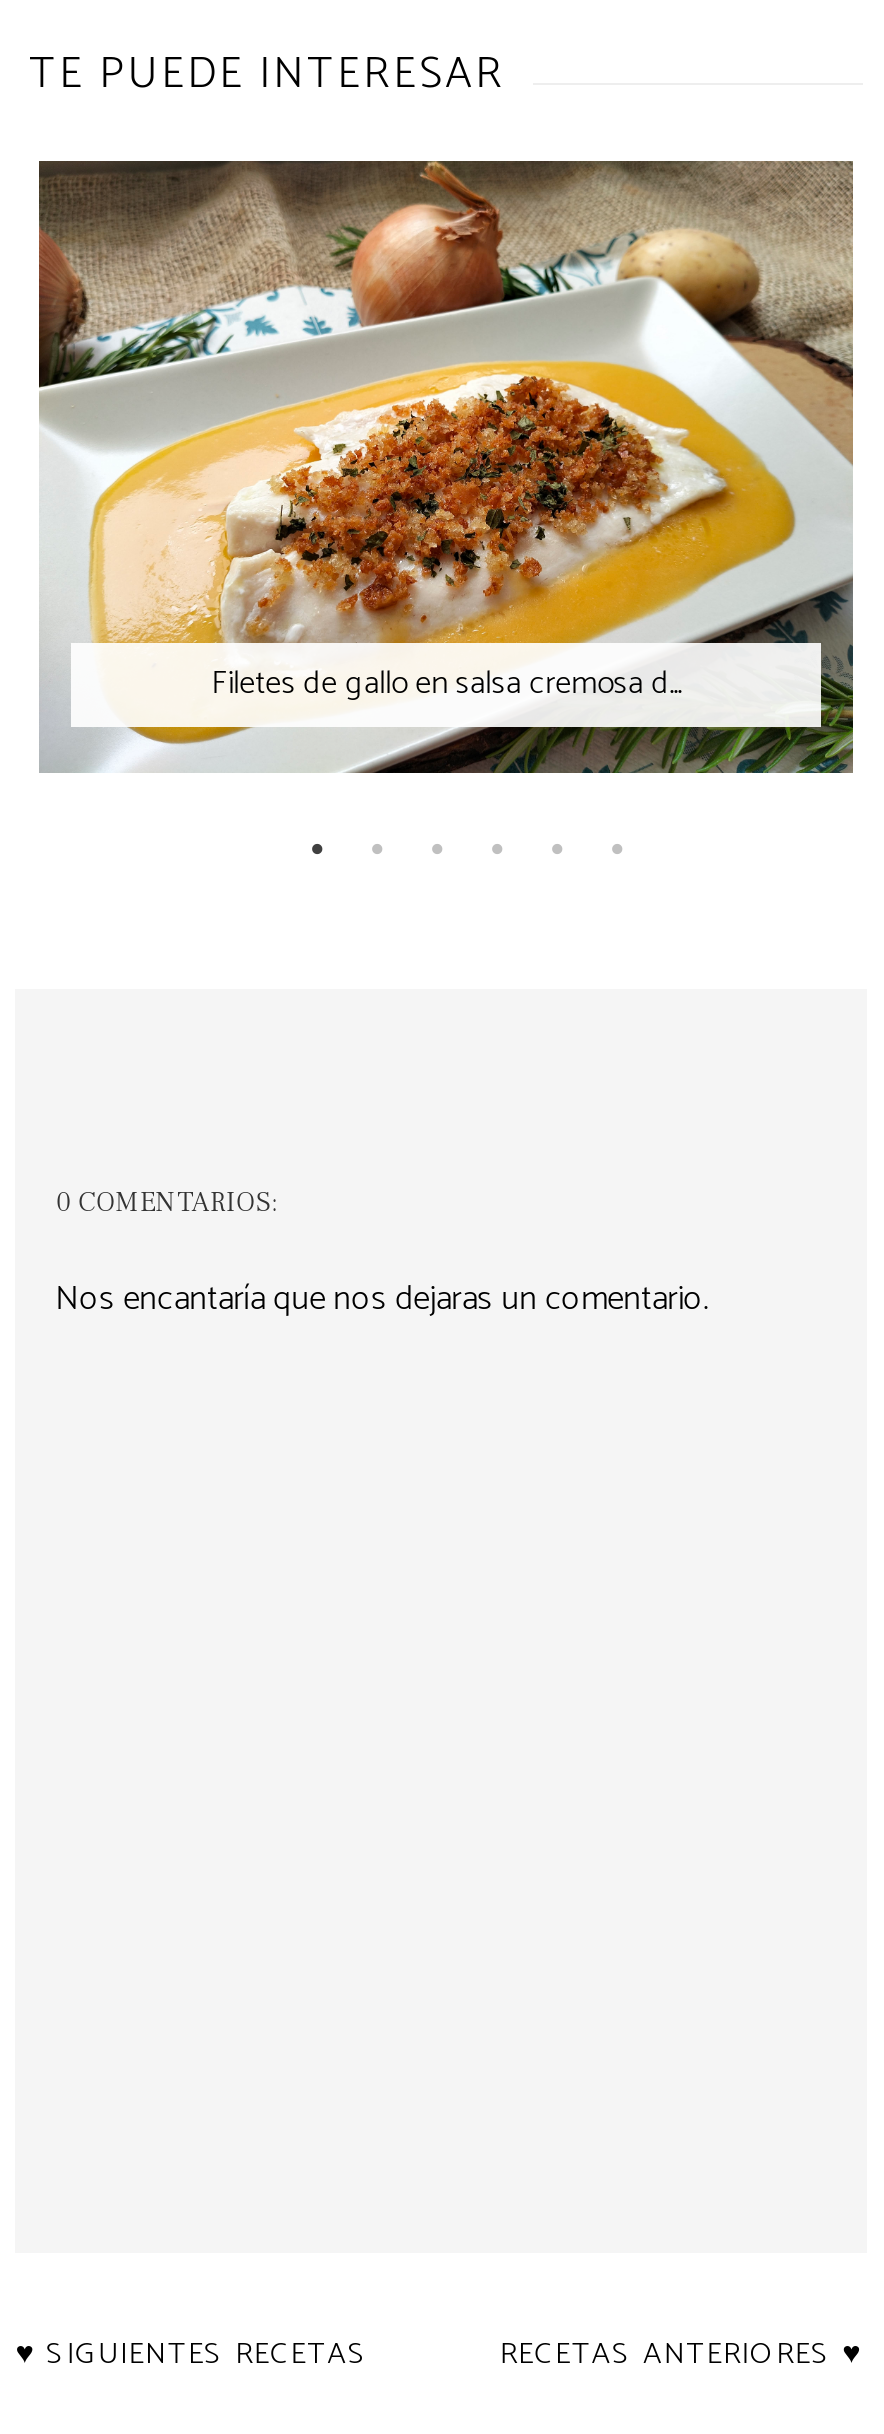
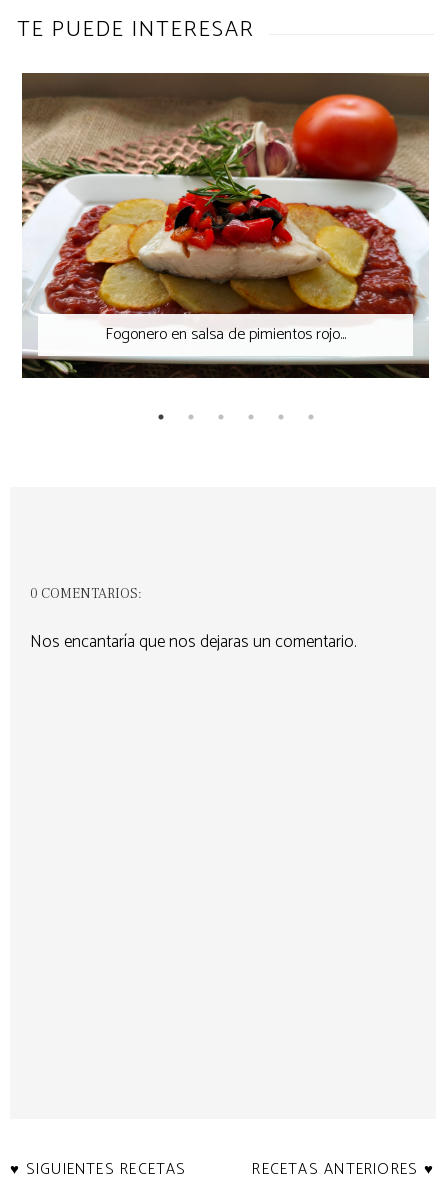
- [image]
- Filetes de gallo en salsa cremosa d...
+ [image]
+ Fogonero en salsa de pimientos rojo...
